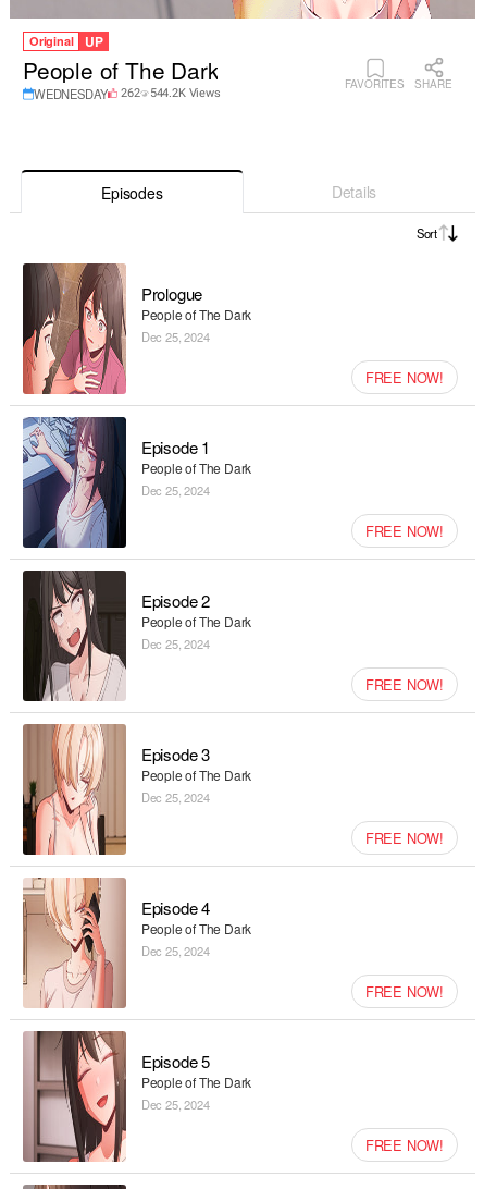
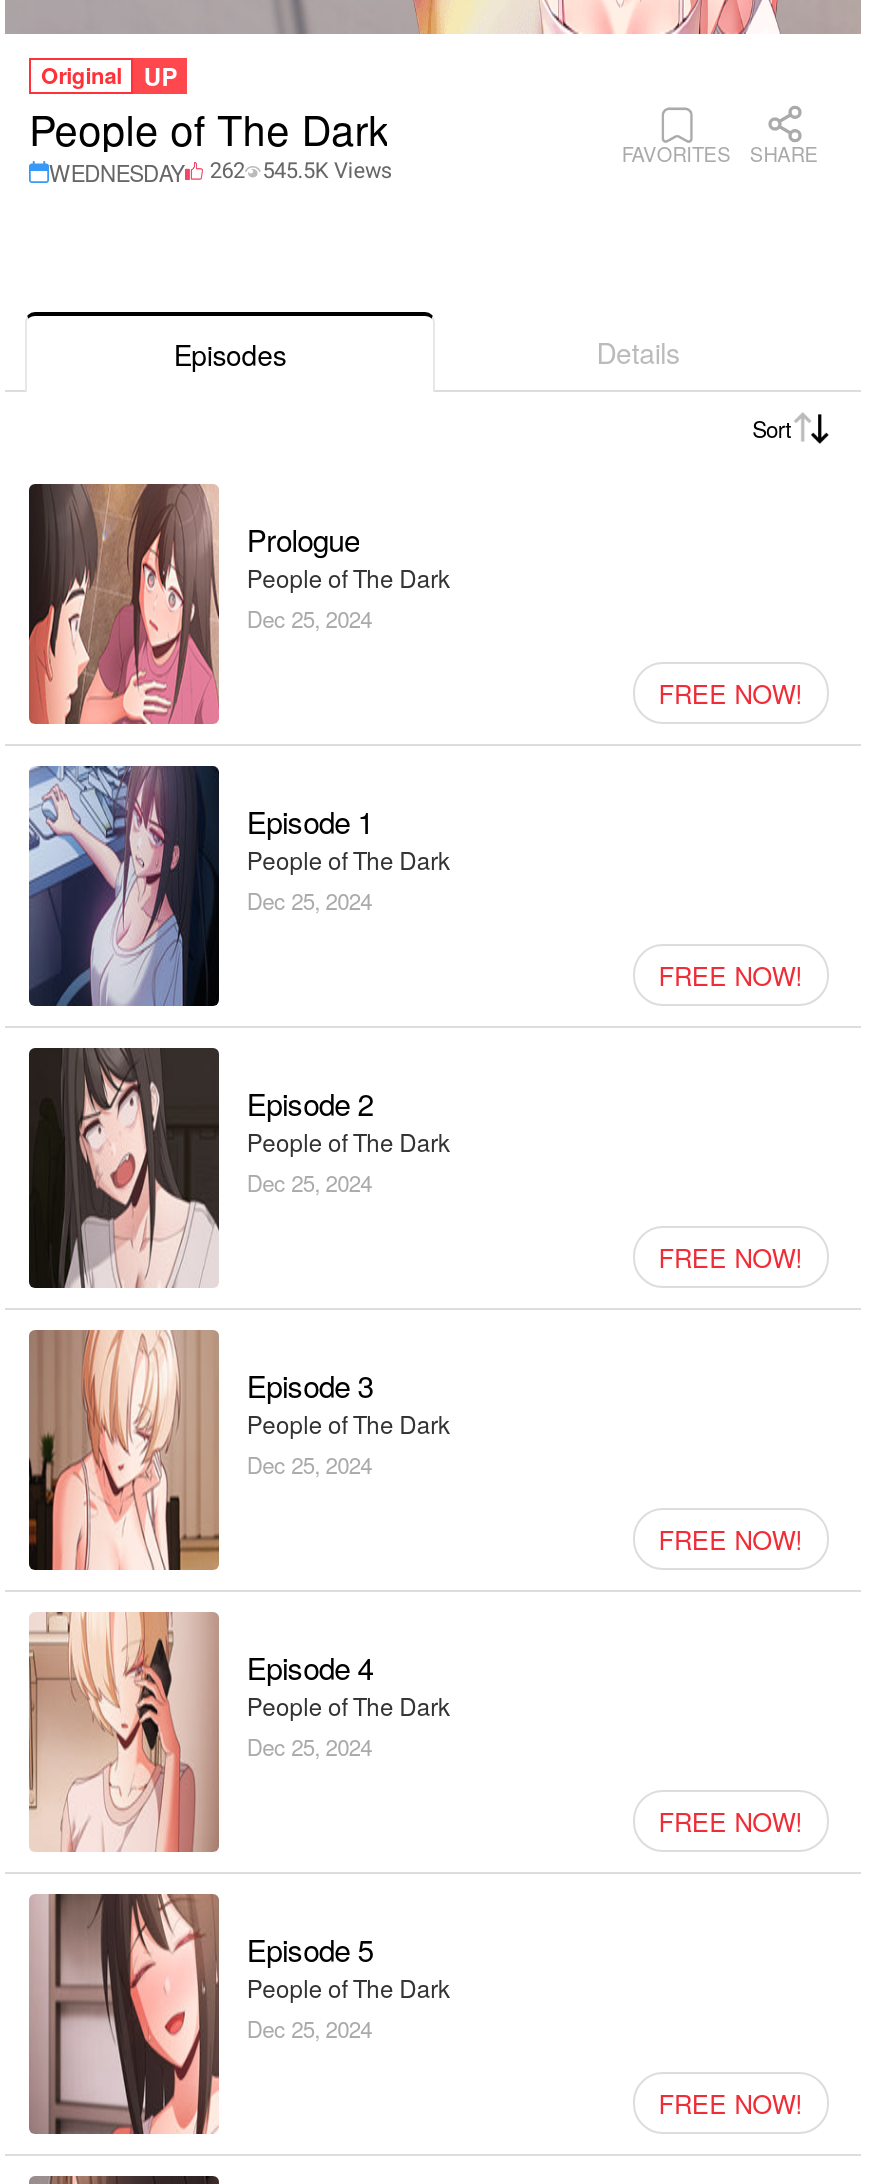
- WEDNESDAY 262 544.2K Views
+ WEDNESDAY 262 545.5K Views
